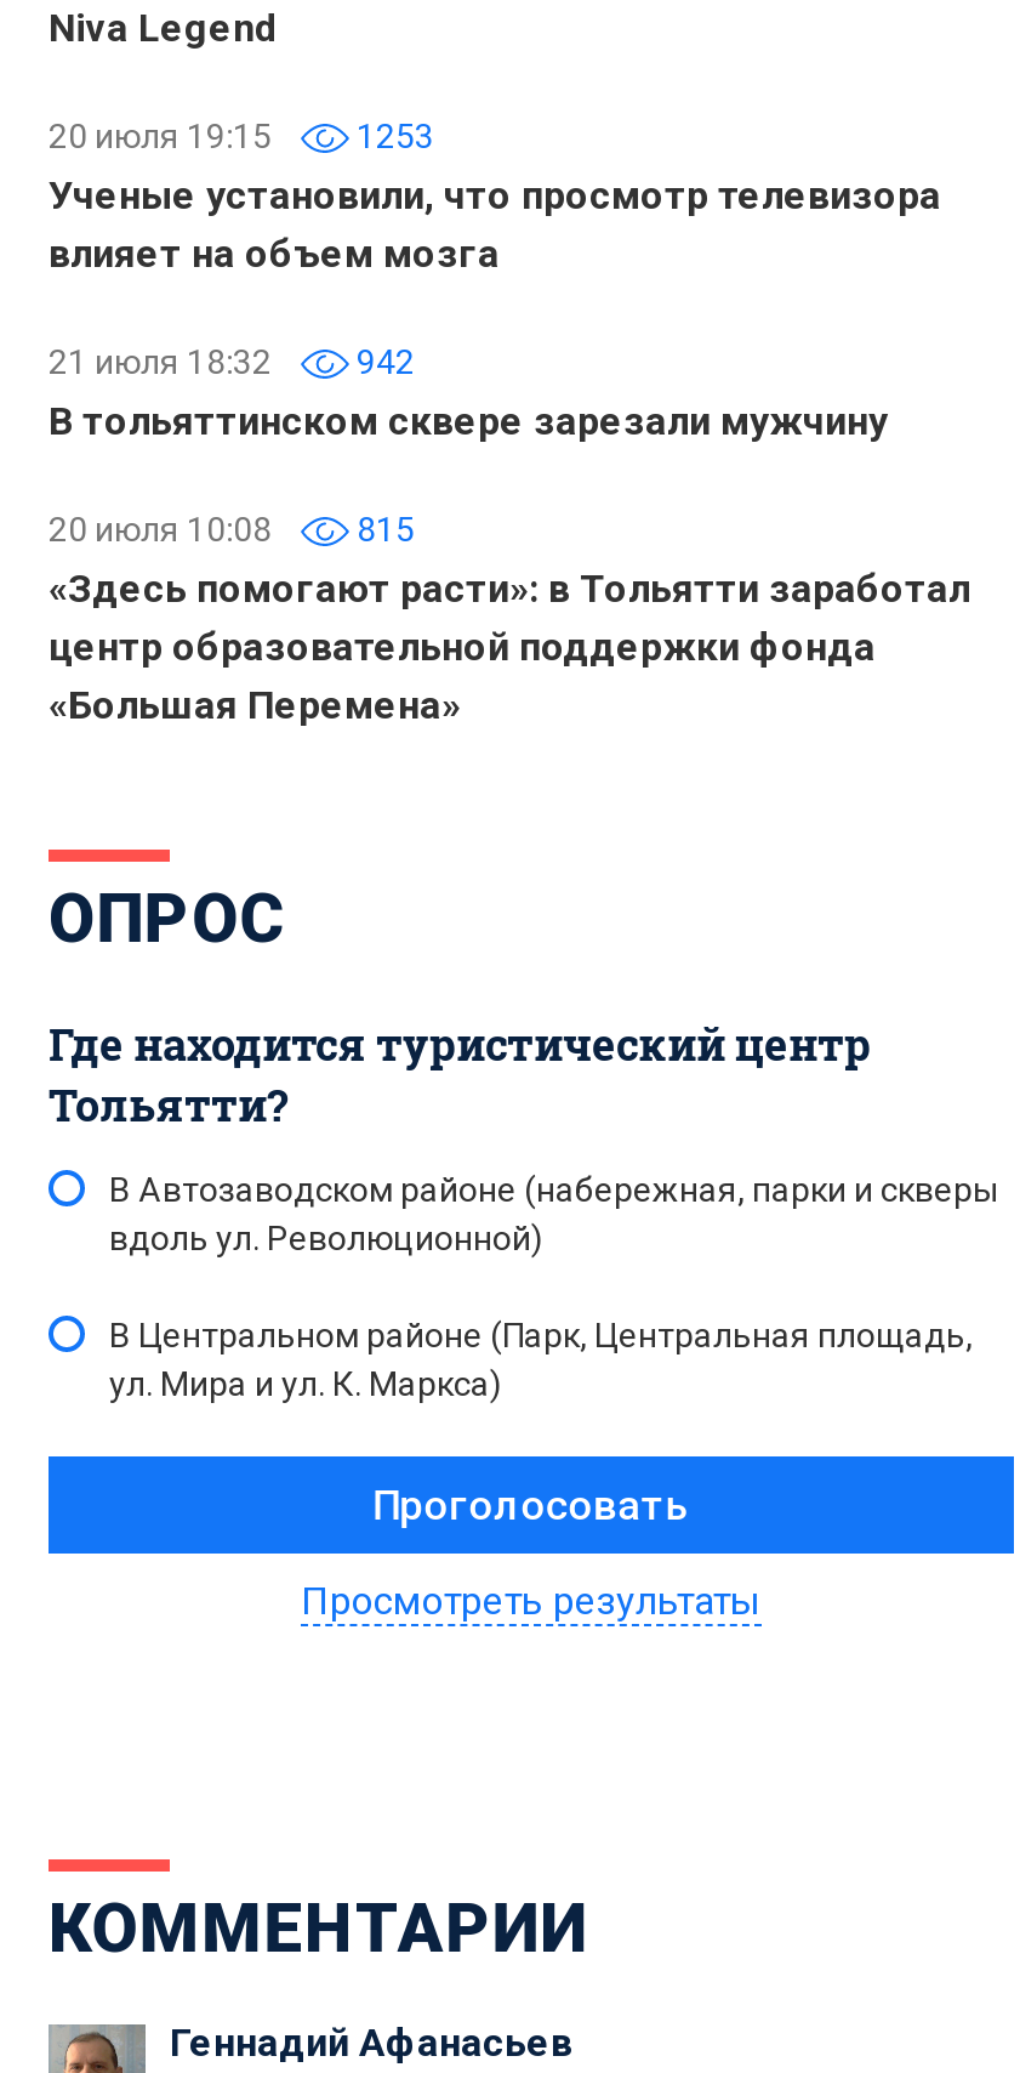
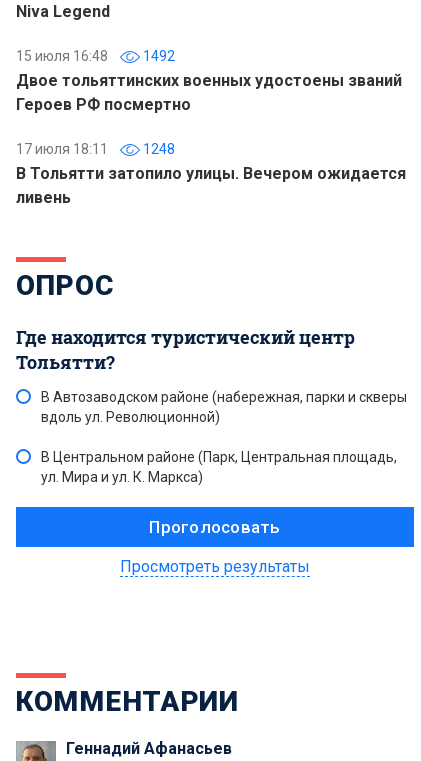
- 20 июля 19:15
- 1253
- Ученые установили, что просмотр телевизора
- влияет на объем мозга
- 21 июля 18:32
- 942
- В тольяттинском сквере зарезали мужчину
- 20 июля 10:08
- 815
- «Здесь помогают расти»: в Тольятти заработал
- центр образовательной поддержки фонда
- «Большая Перемена»
+ 15 июля 16:48
+ 1492
+ Двое тольяттинских военных удостоены званий
+ Героев РФ посмертно
+ 17 июля 18:11
+ 1248
+ В Тольятти затопило улицы. Вечером ожидается
+ ливень
